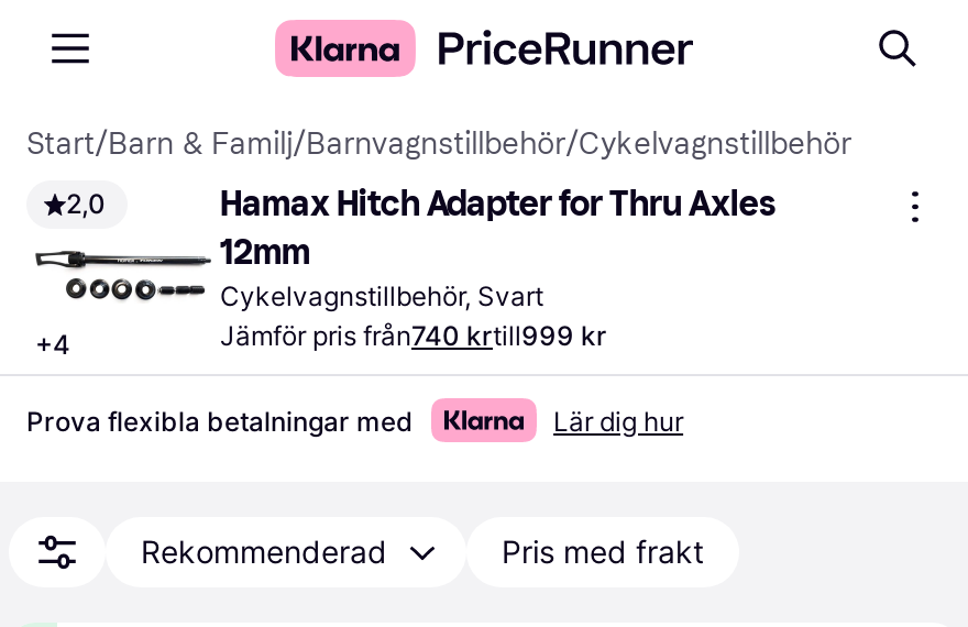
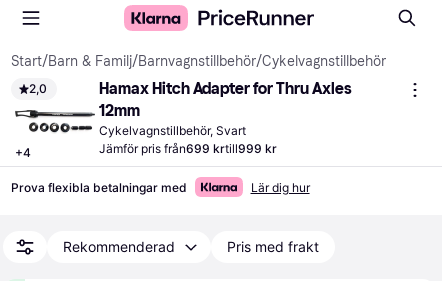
- Jämför pris från740 krtill999 kr
+ Jämför pris från699 krtill999 kr
